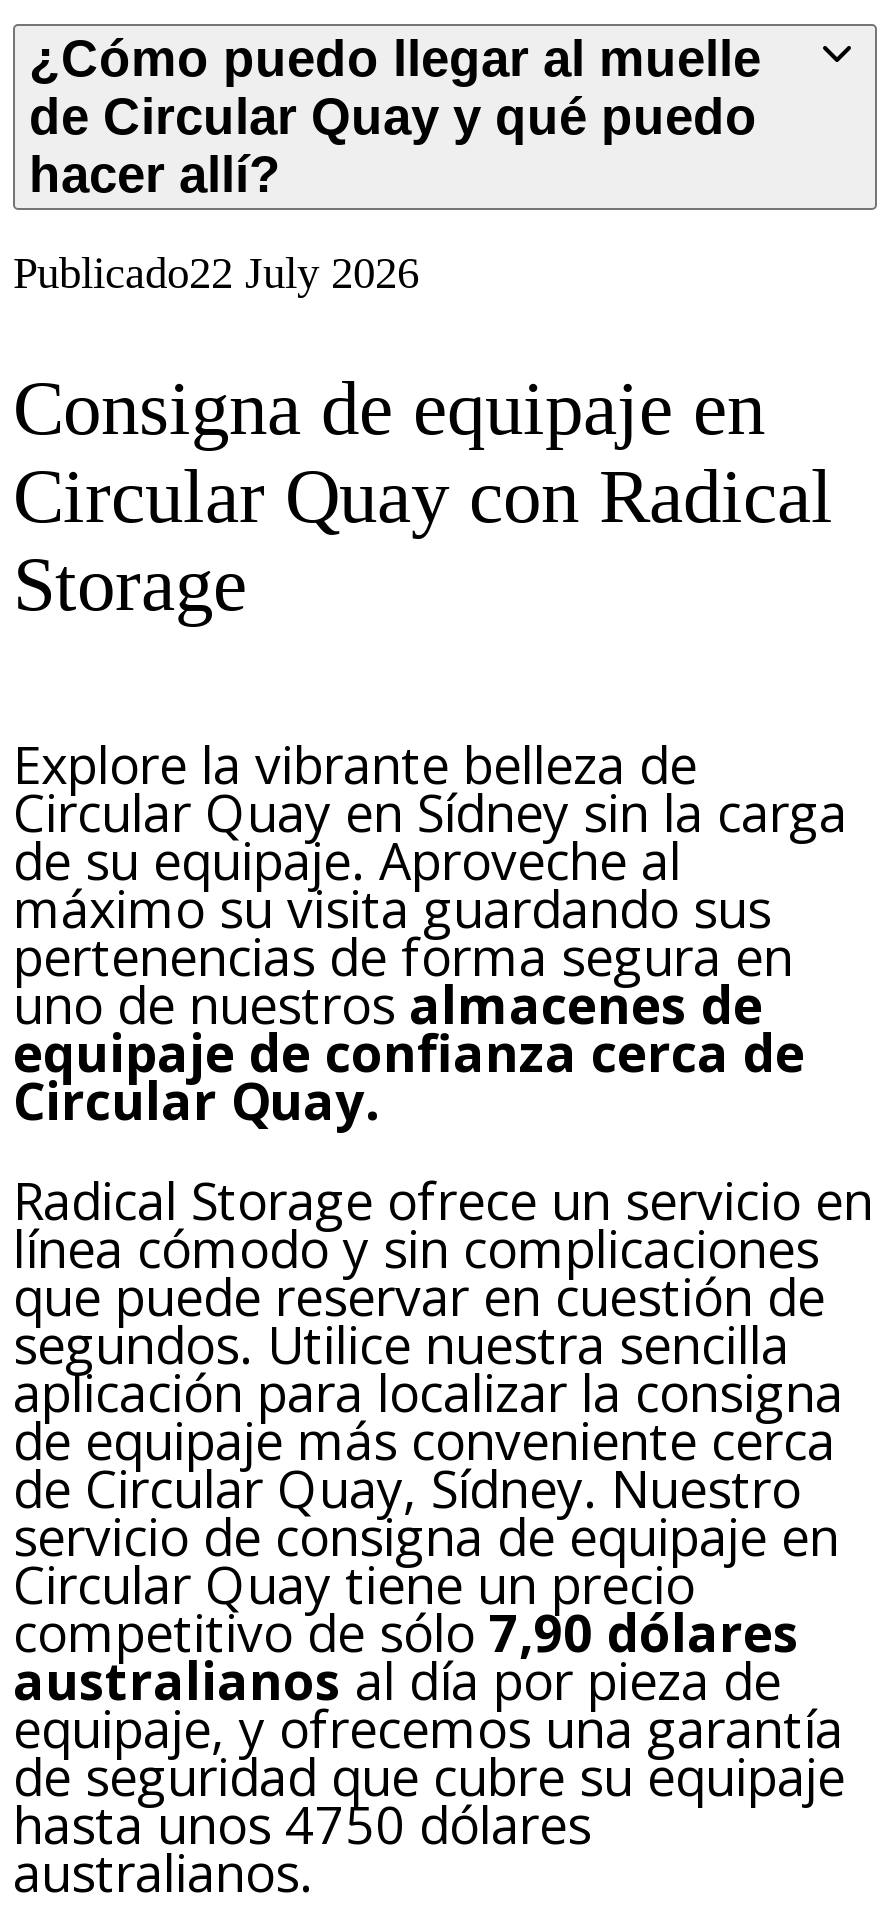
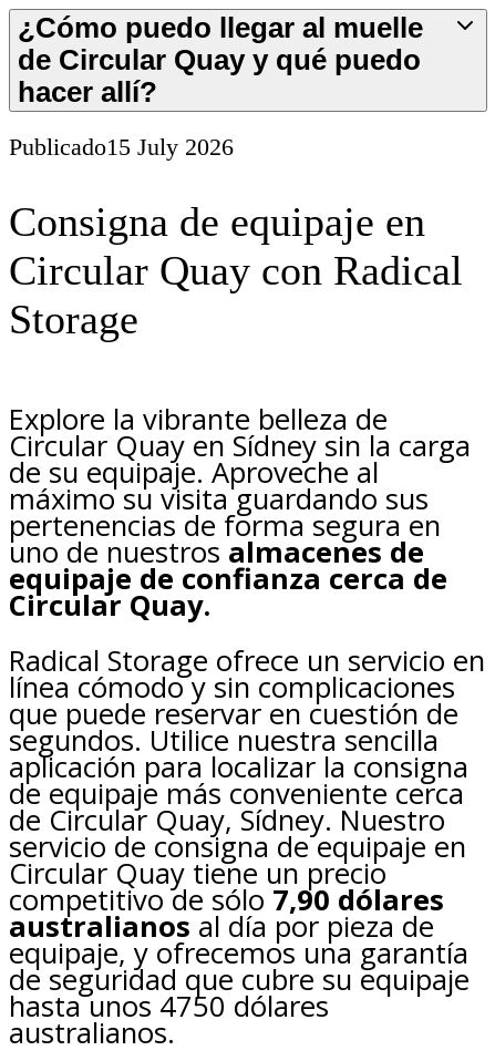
- Publicado22 July 2026
+ Publicado15 July 2026
